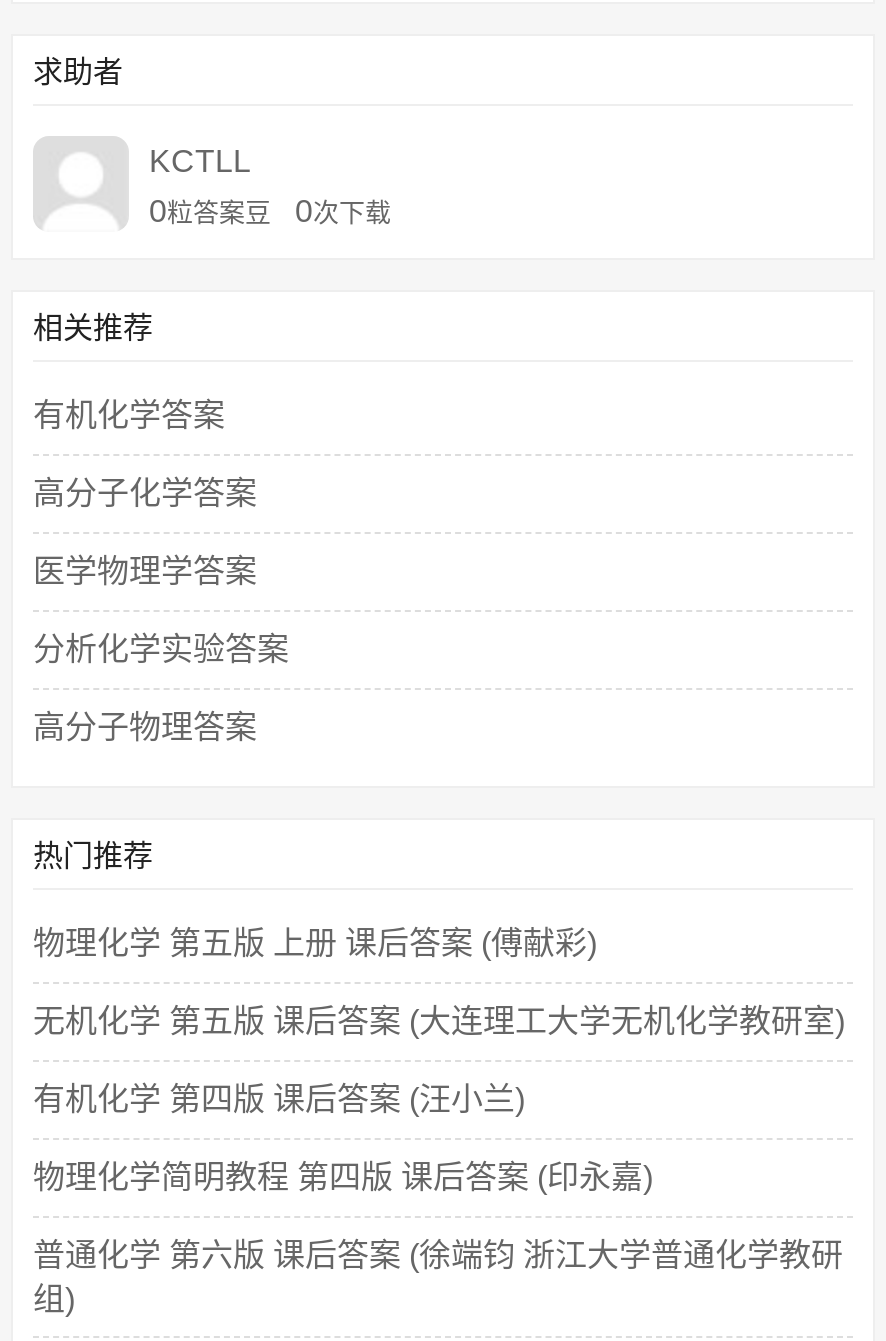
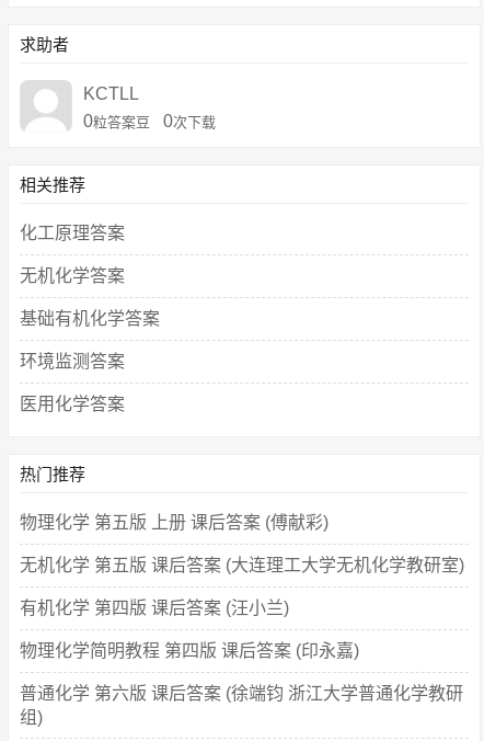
- 有机化学答案
+ 化工原理答案

- 高分子化学答案
+ 无机化学答案

- 医学物理学答案
+ 基础有机化学答案

- 分析化学实验答案
+ 环境监测答案

- 高分子物理答案
+ 医用化学答案
